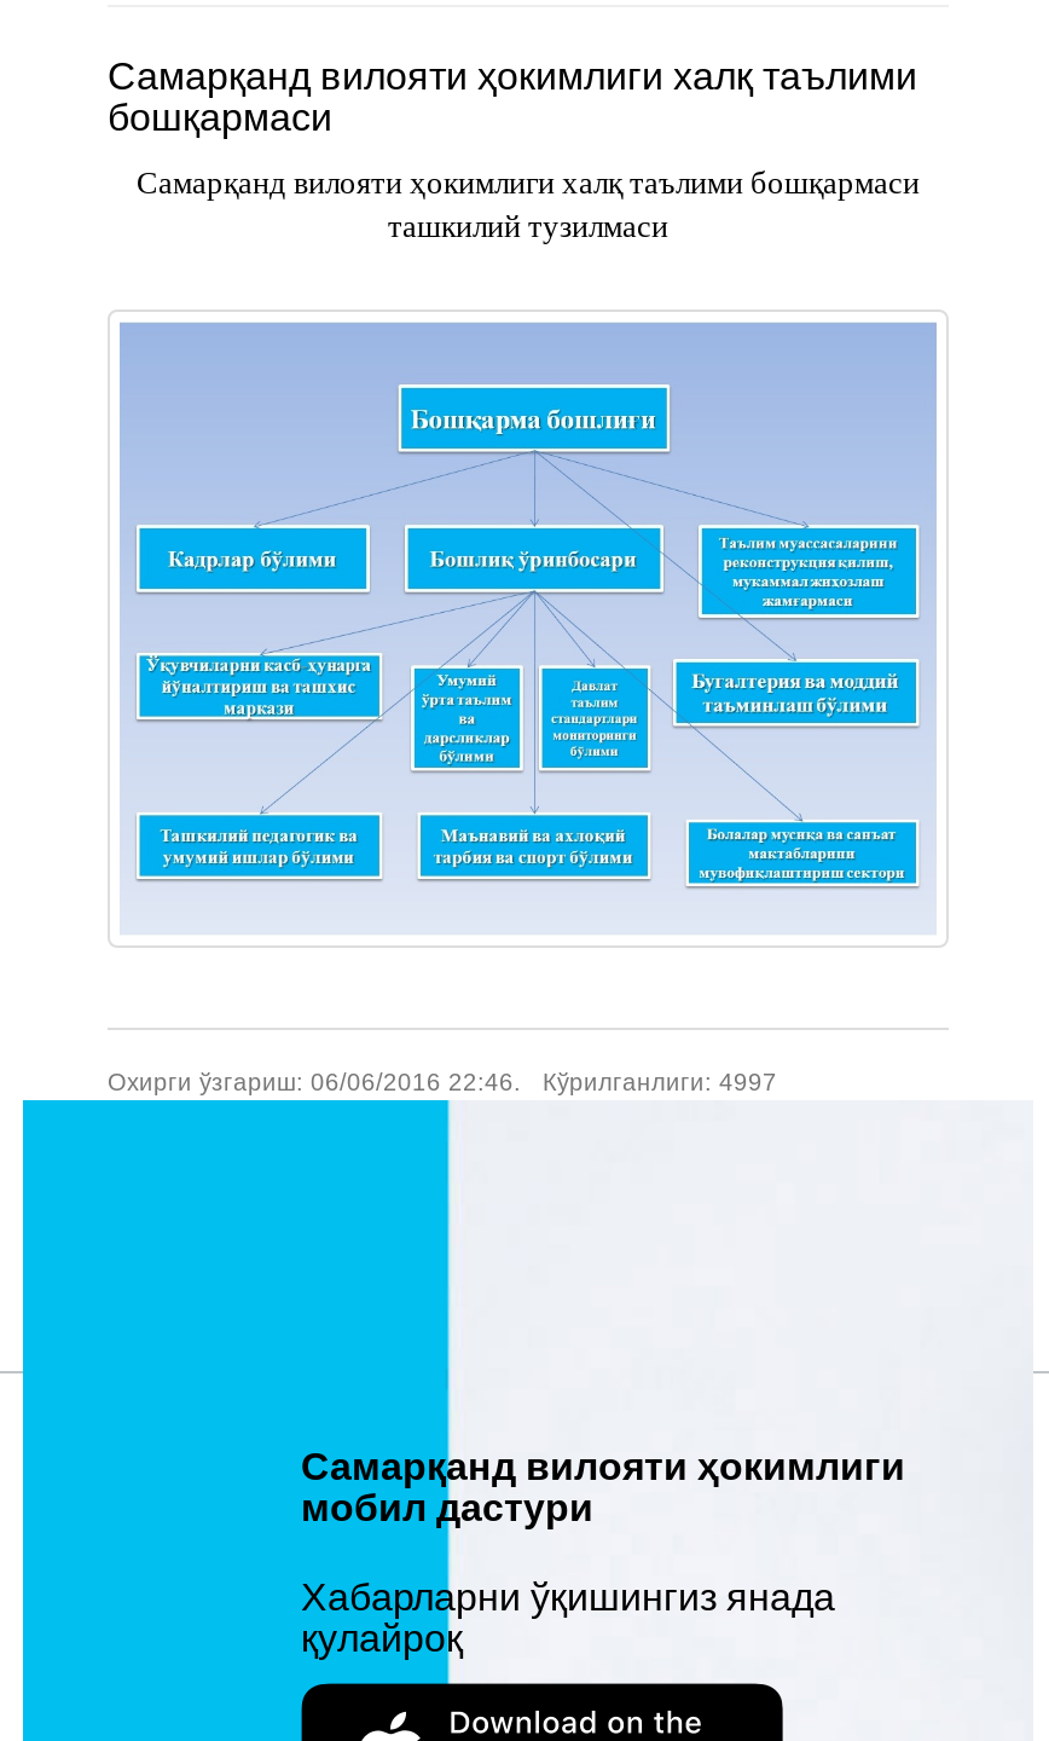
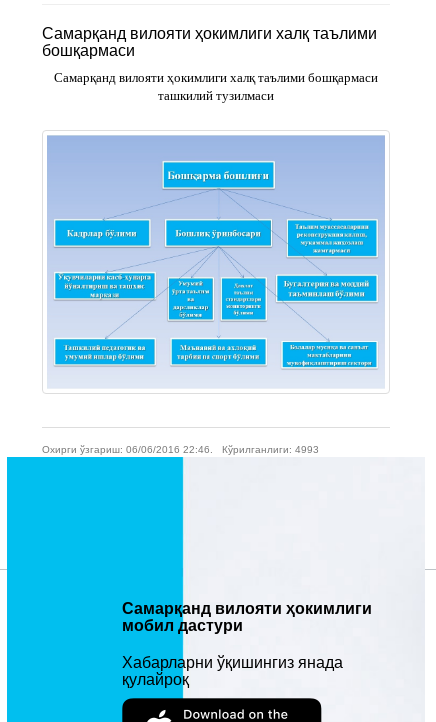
- Охирги ўзгариш: 06/06/2016 22:46. Кўрилганлиги: 4997
+ Охирги ўзгариш: 06/06/2016 22:46. Кўрилганлиги: 4993
